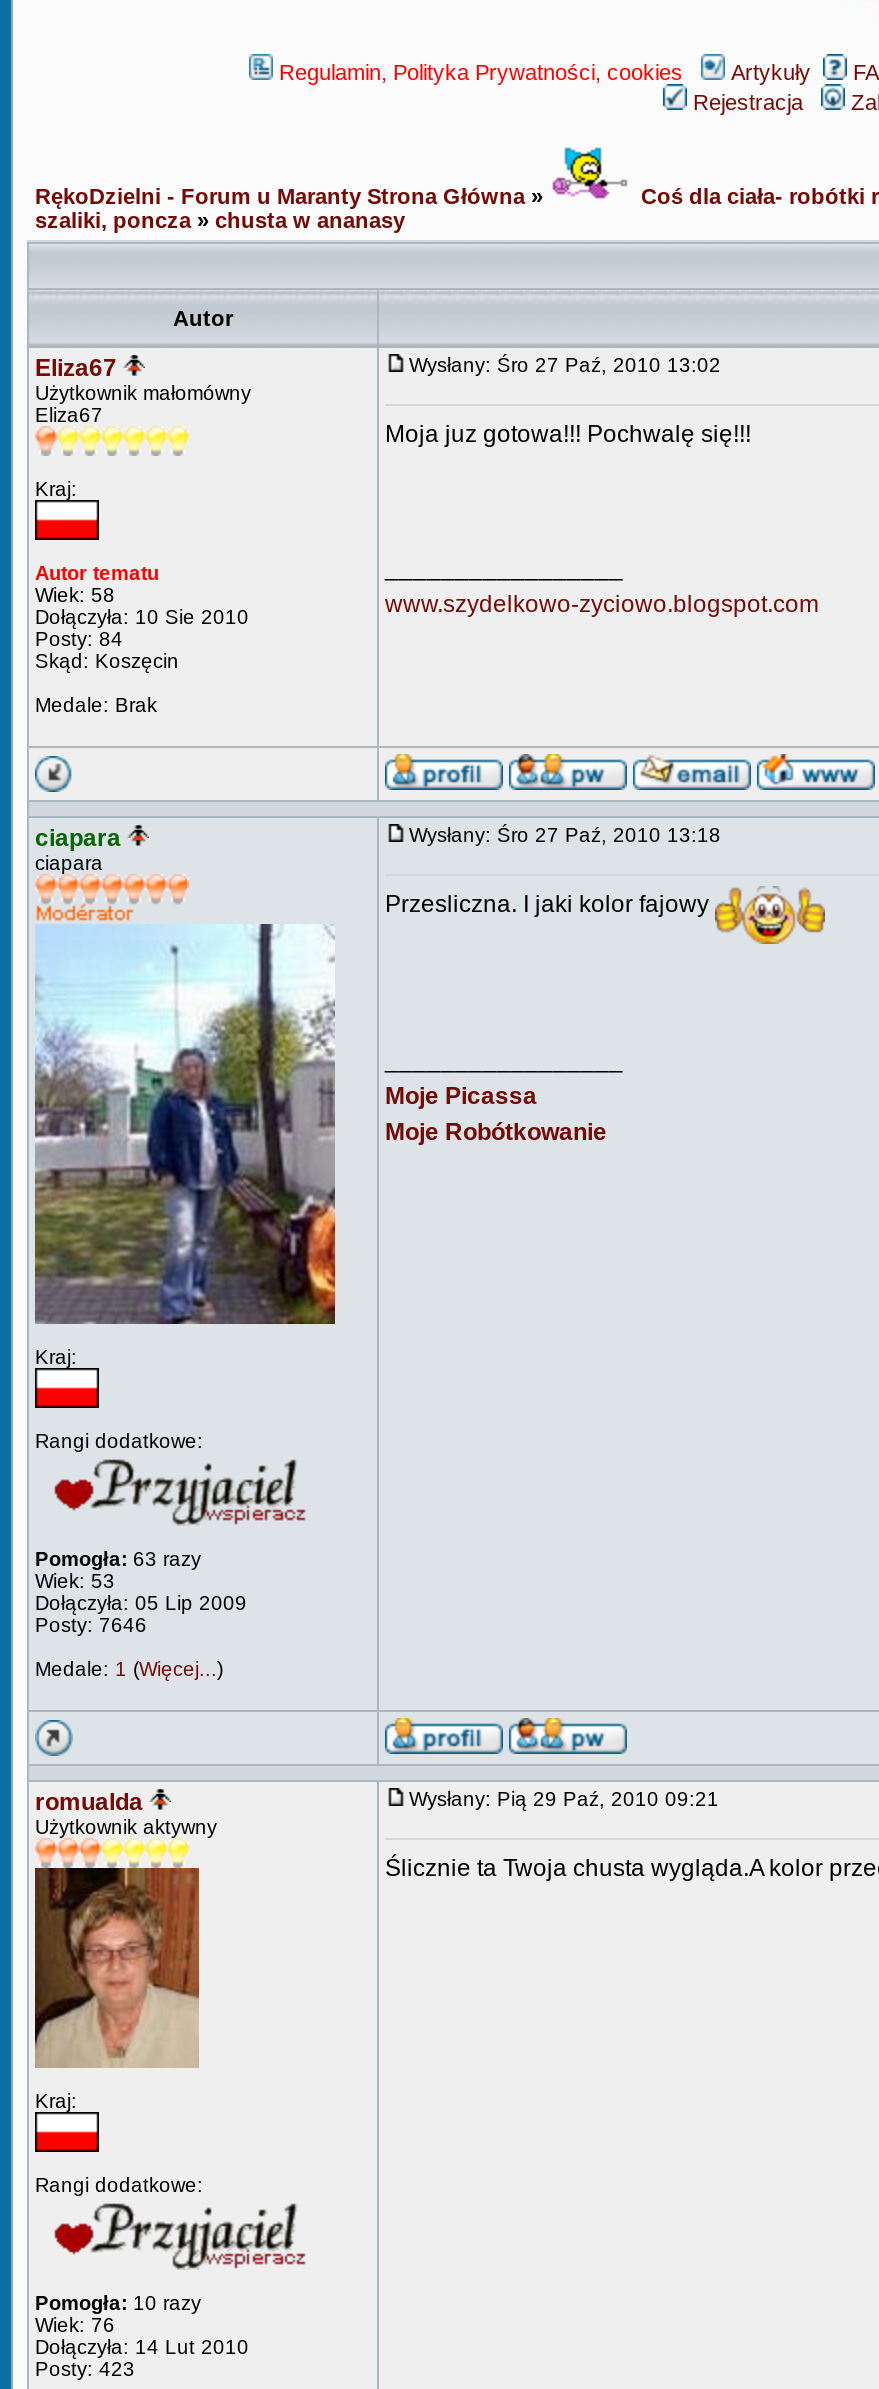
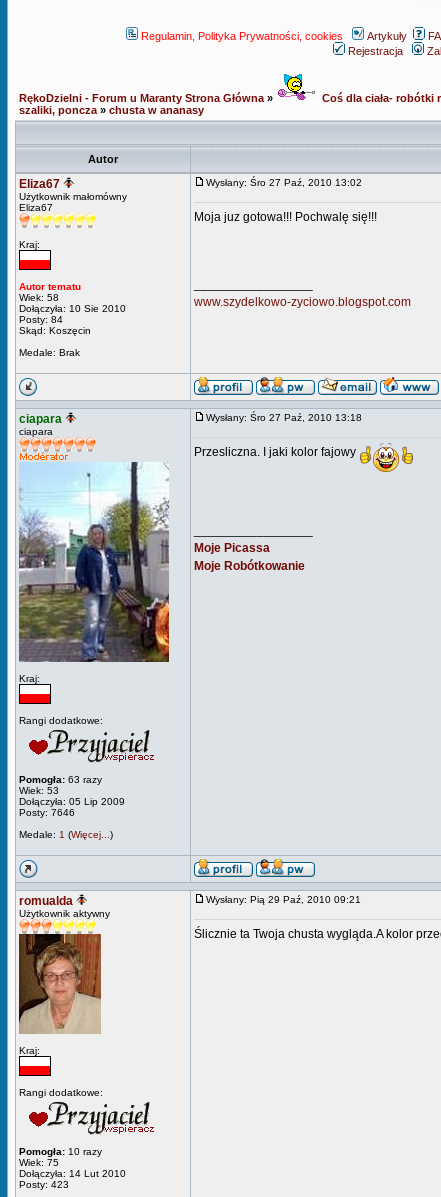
- Wiek: 76
+ Wiek: 75
